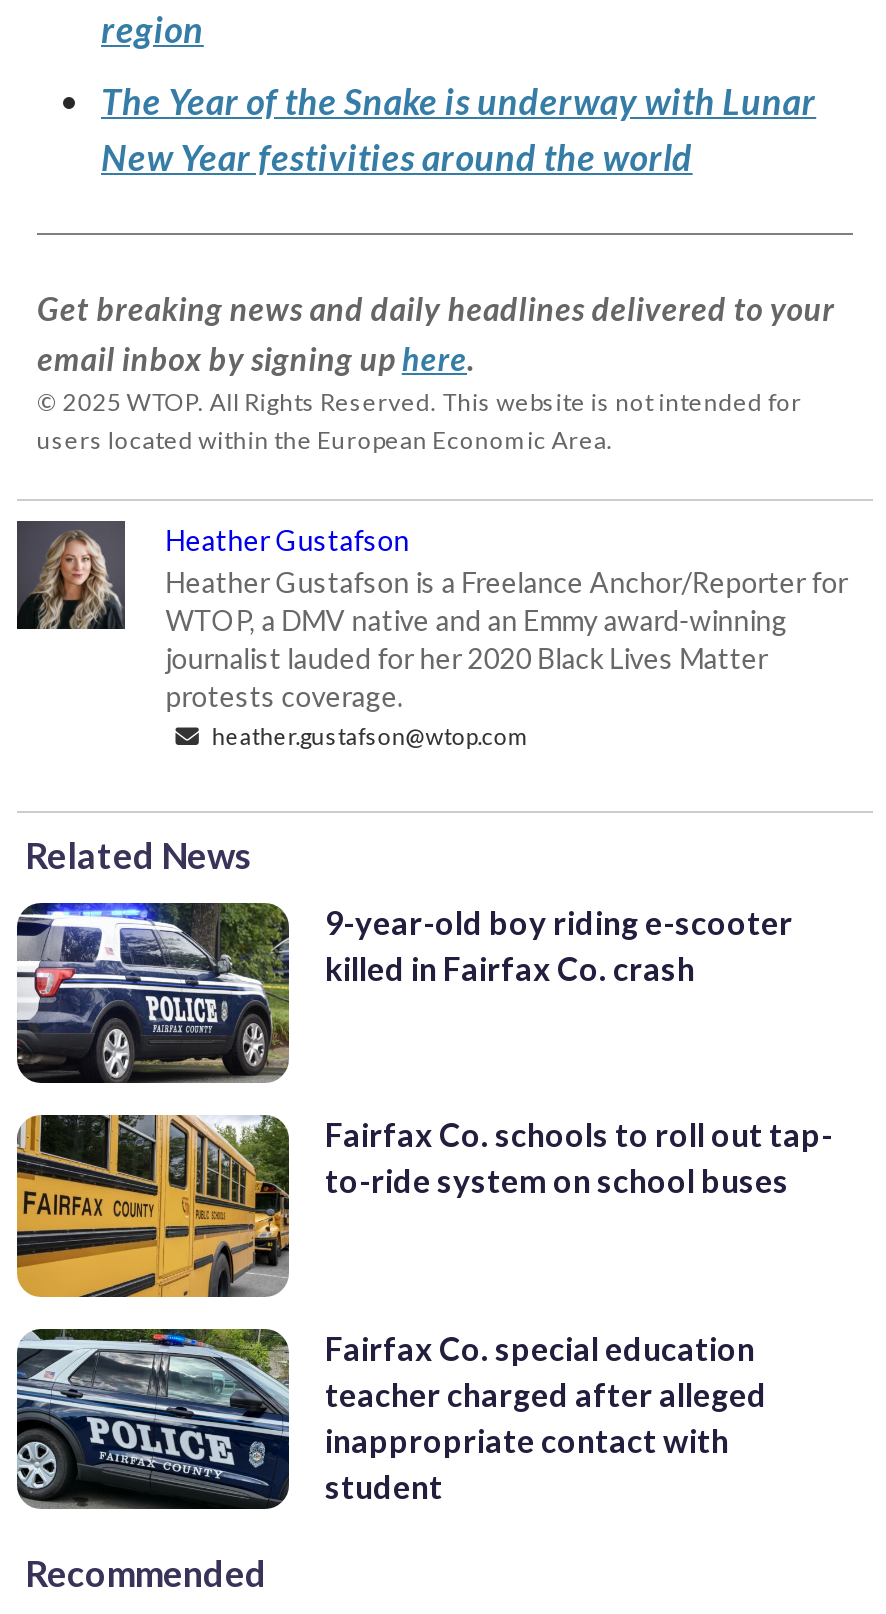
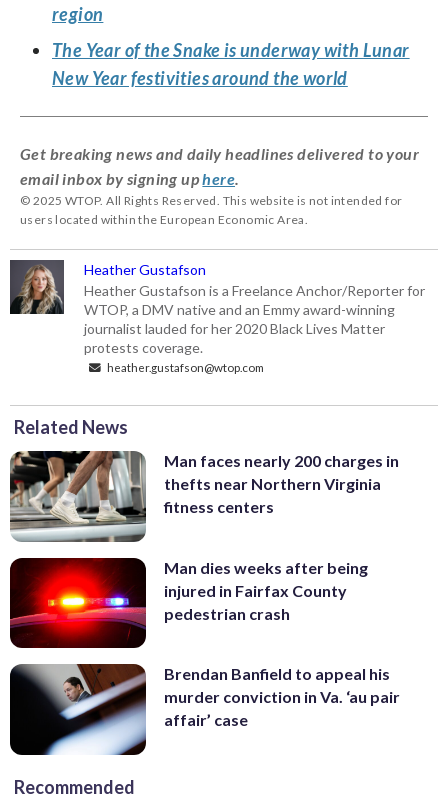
- [image]
- 9-year-old boy riding e-scooter
- killed in Fairfax Co. crash
+ [image]
+ Man faces nearly 200 charges in
+ thefts near Northern Virginia
+ fitness centers

- [image]
- Fairfax Co. schools to roll out tap-
- to-ride system on school buses
+ [image]
+ Man dies weeks after being
+ injured in Fairfax County
+ pedestrian crash

- [image]
- Fairfax Co. special education
- teacher charged after alleged
- inappropriate contact with
- student
+ [image]
+ Brendan Banfield to appeal his
+ murder conviction in Va. ‘au pair
+ affair’ case
